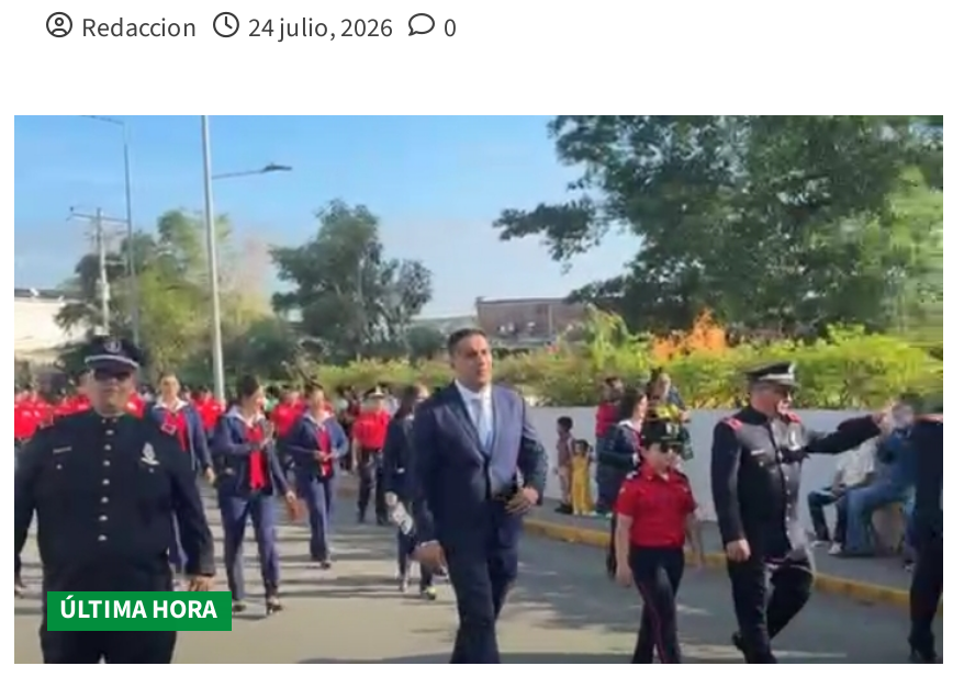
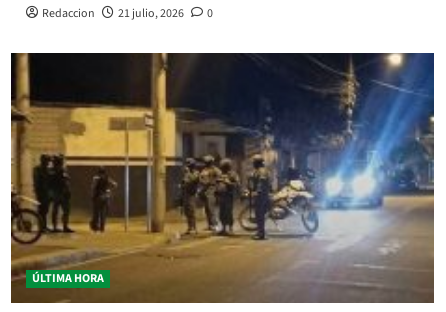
- Redaccion 24 julio, 2026 0
+ Redaccion 21 julio, 2026 0

- [image]
+ [image]
